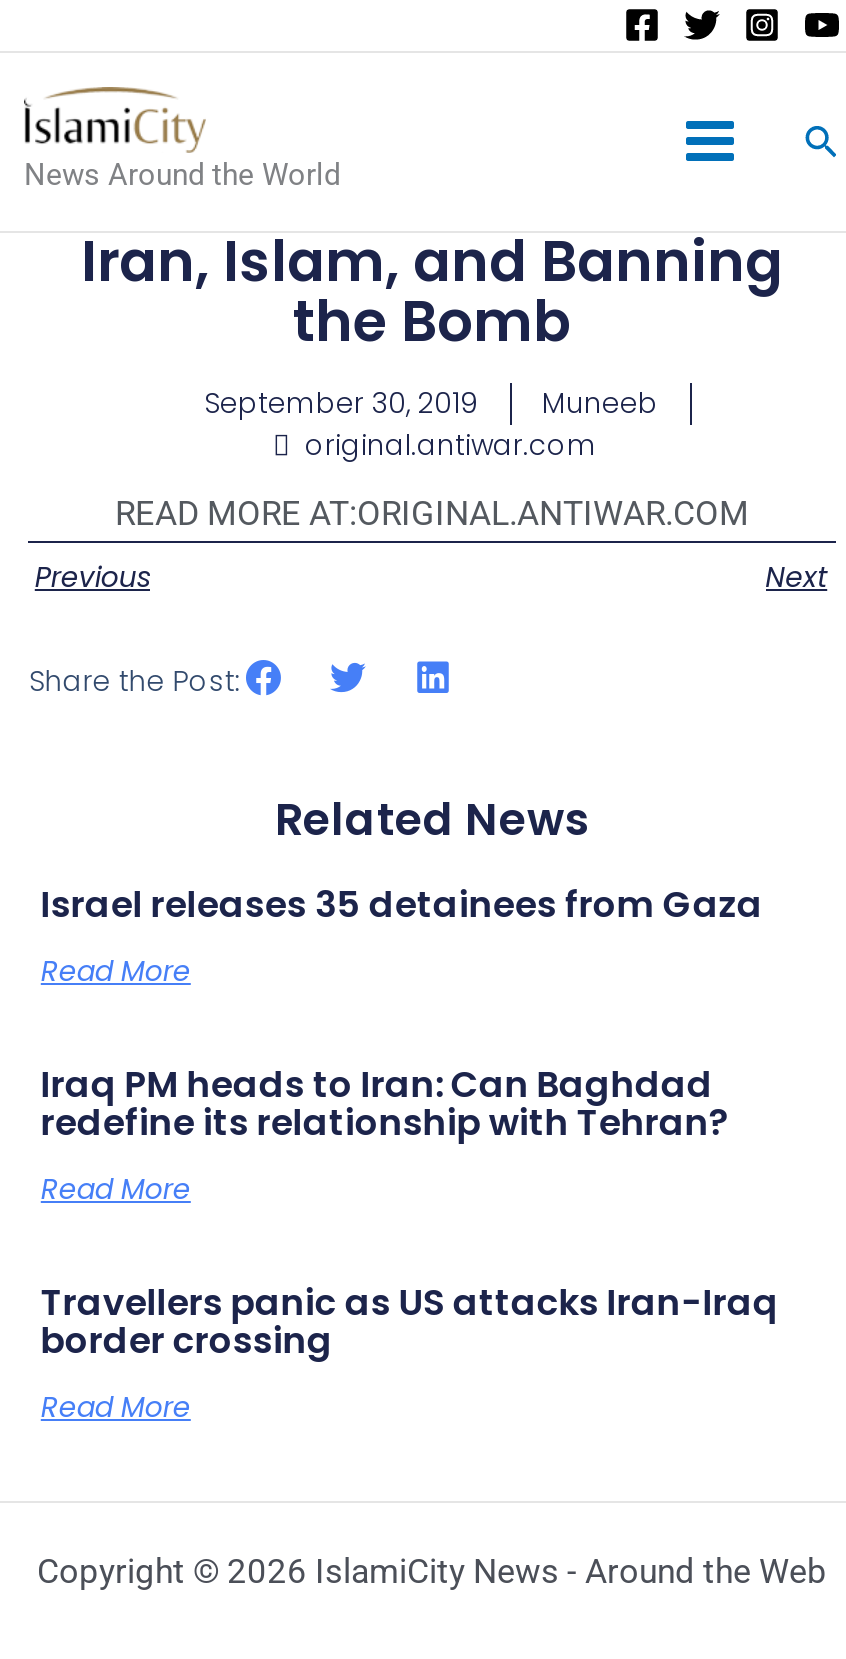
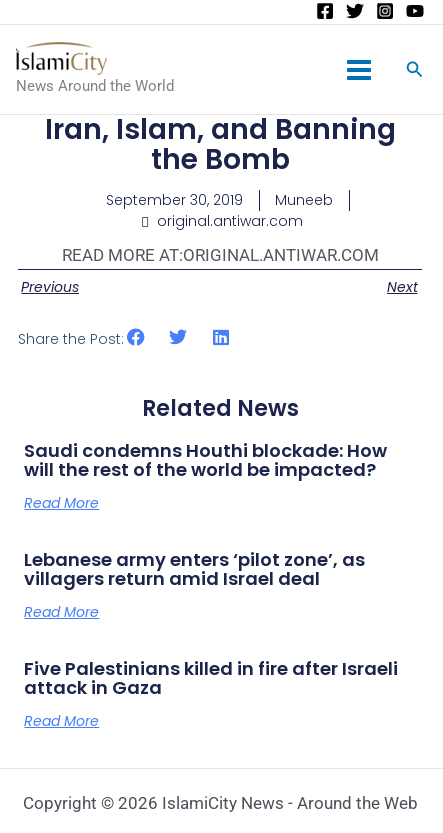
- Israel releases 35 detainees from Gaza
+ Saudi condemns Houthi blockade: How
+ will the rest of the world be impacted?

- Iraq PM heads to Iran: Can Baghdad
- redefine its relationship with Tehran?
+ Lebanese army enters ‘pilot zone’, as
+ villagers return amid Israel deal

- Travellers panic as US attacks Iran-Iraq
- border crossing
+ Five Palestinians killed in fire after Israeli
+ attack in Gaza
